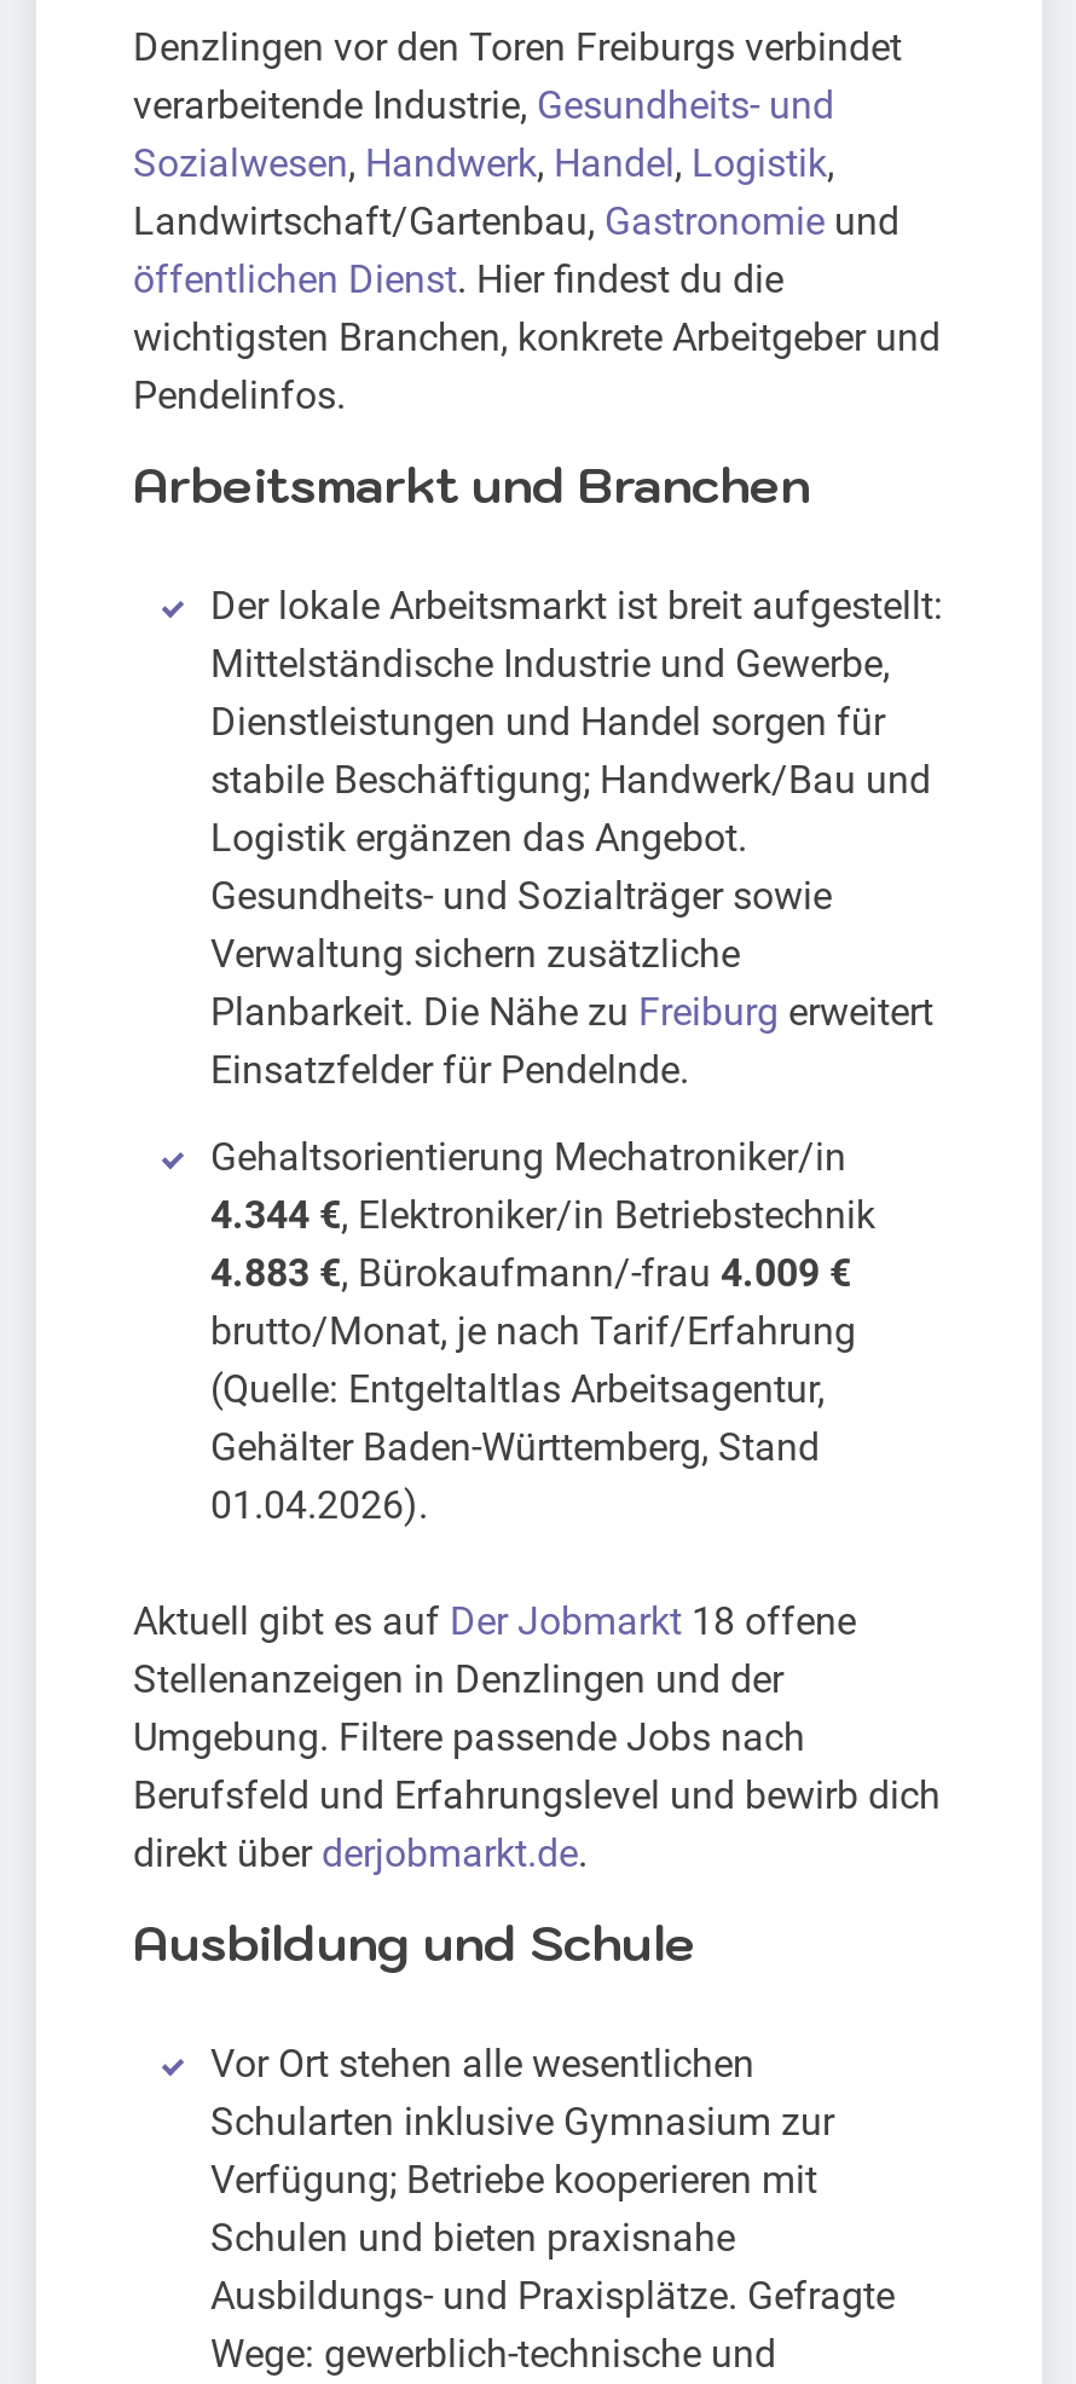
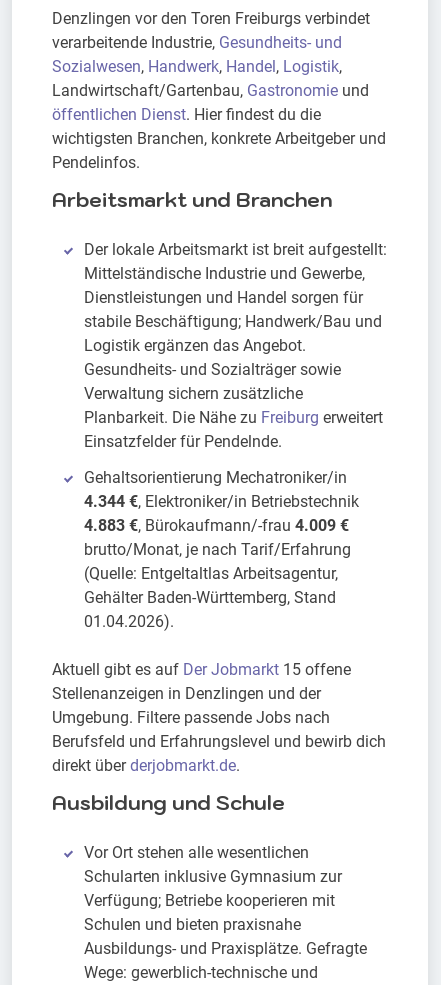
- Aktuell gibt es auf Der Jobmarkt 18 offene
+ Aktuell gibt es auf Der Jobmarkt 15 offene
